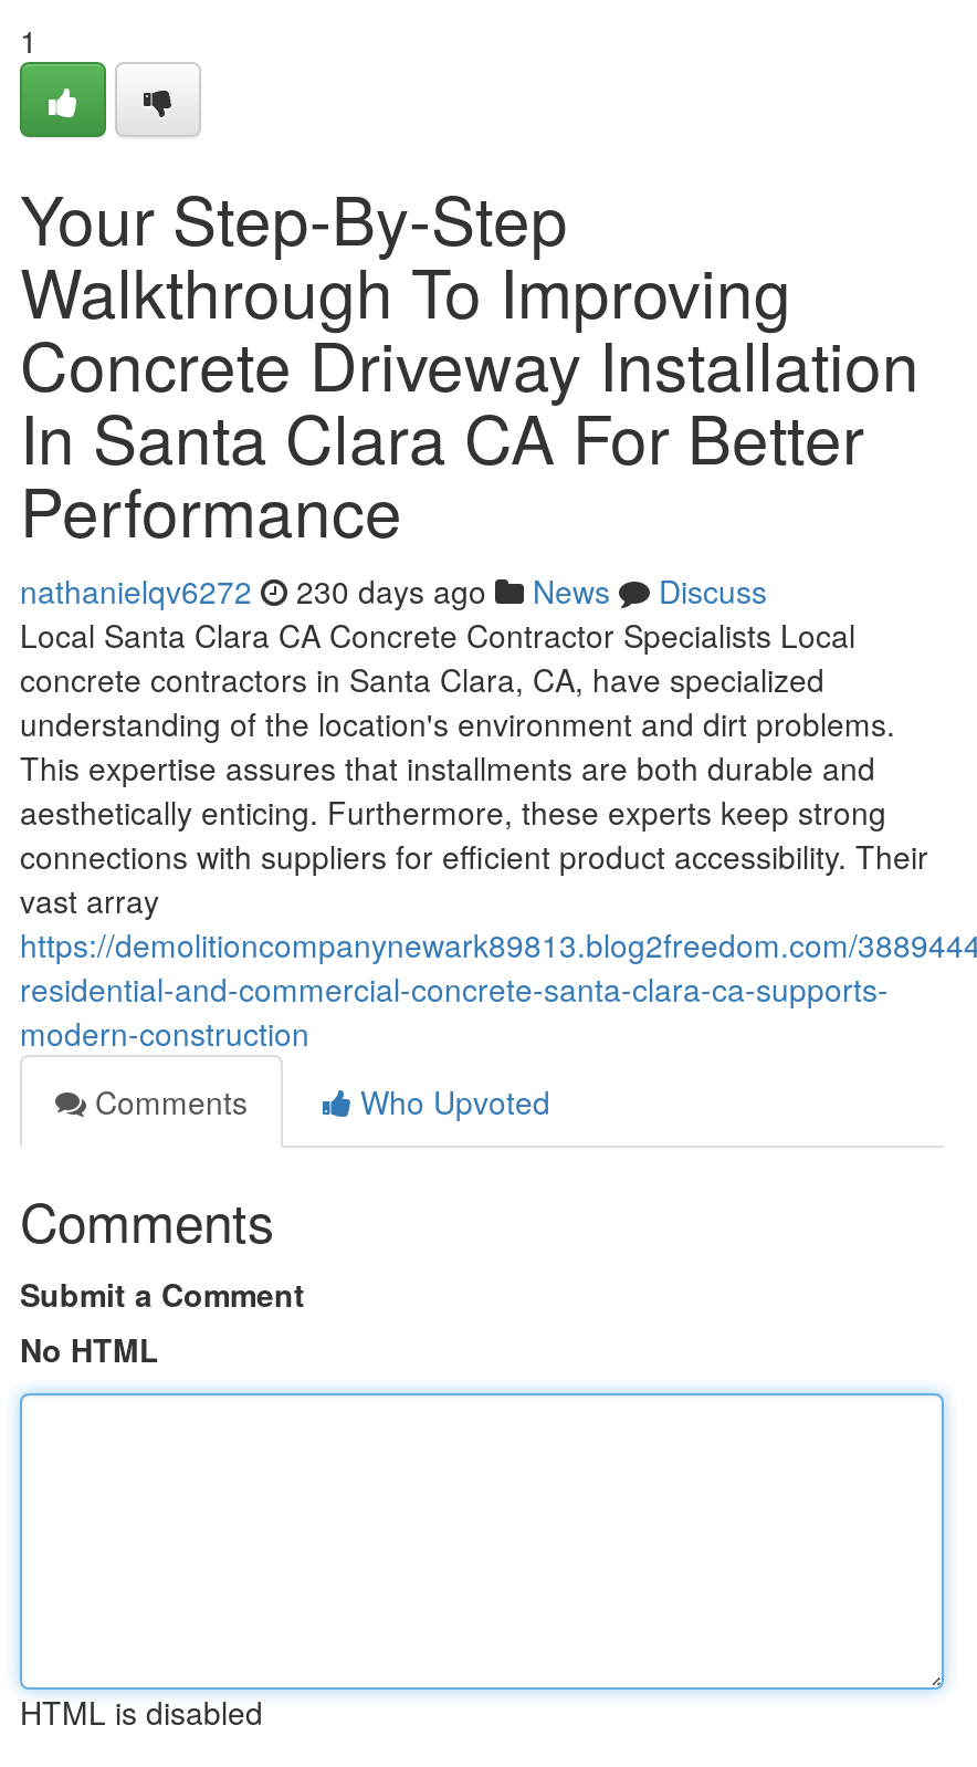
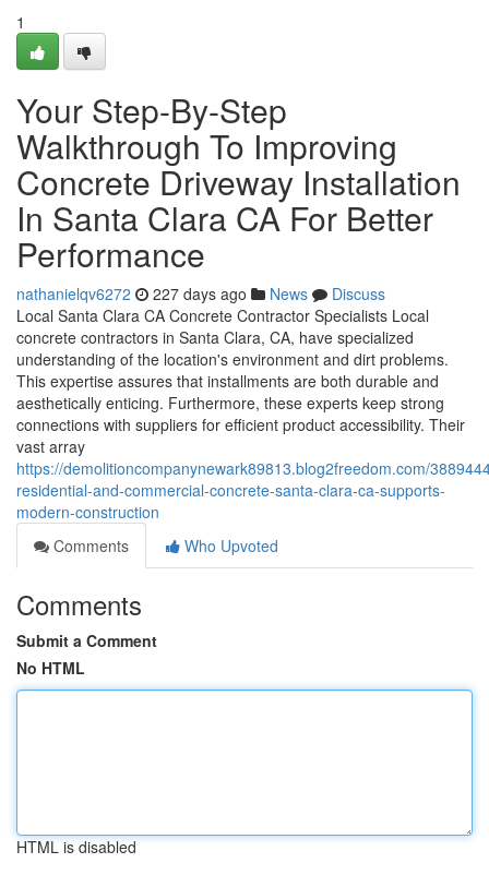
- nathanielqv6272 230 days ago News Discuss
+ nathanielqv6272 227 days ago News Discuss
